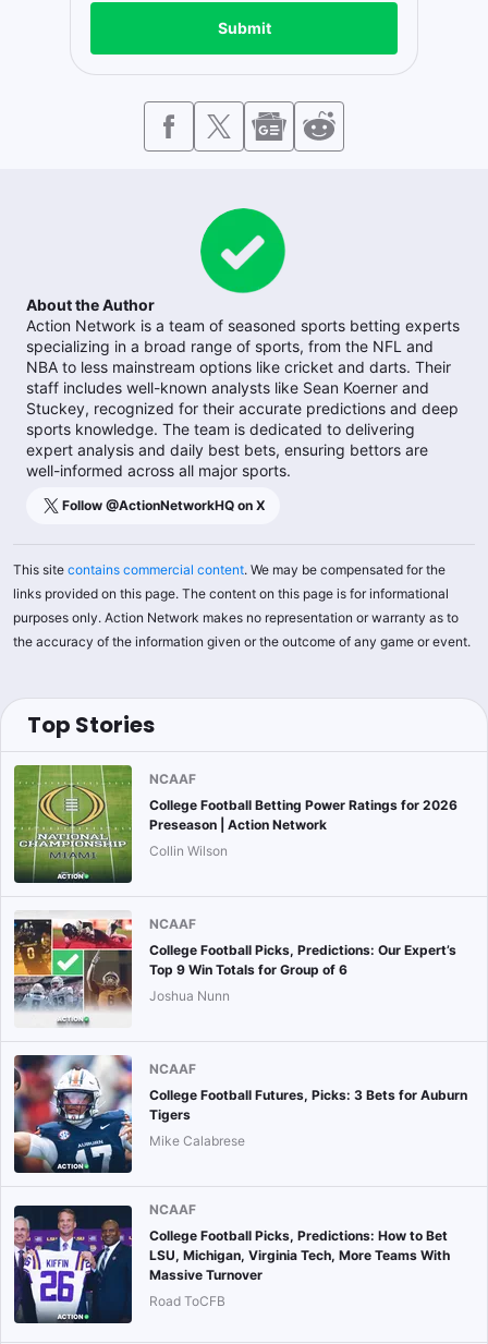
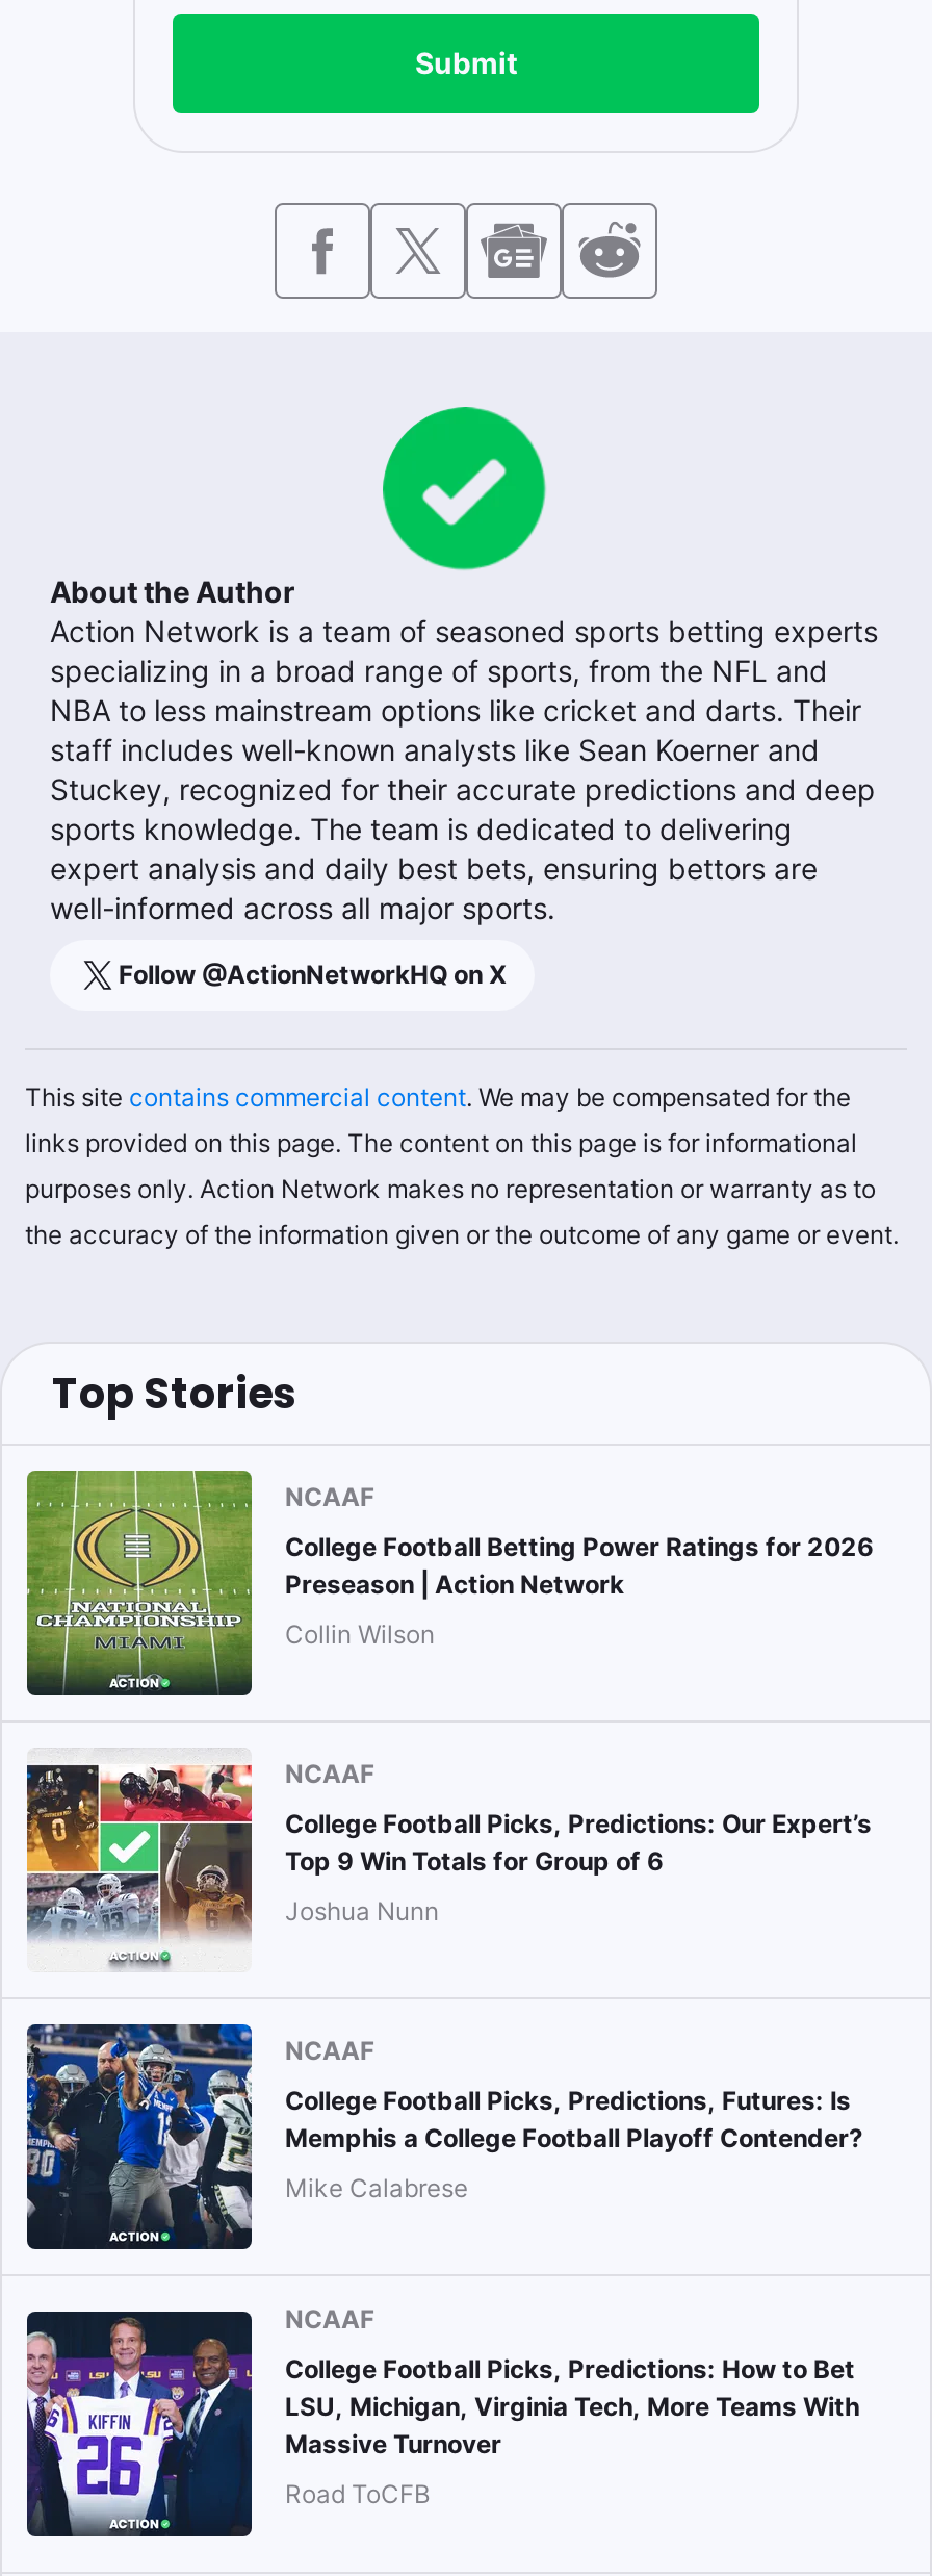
- [image]
- College Football Futures, Picks: 3 Bets for Auburn
- Tigers
+ [image]
+ College Football Picks, Predictions, Futures: Is
+ Memphis a College Football Playoff Contender?
